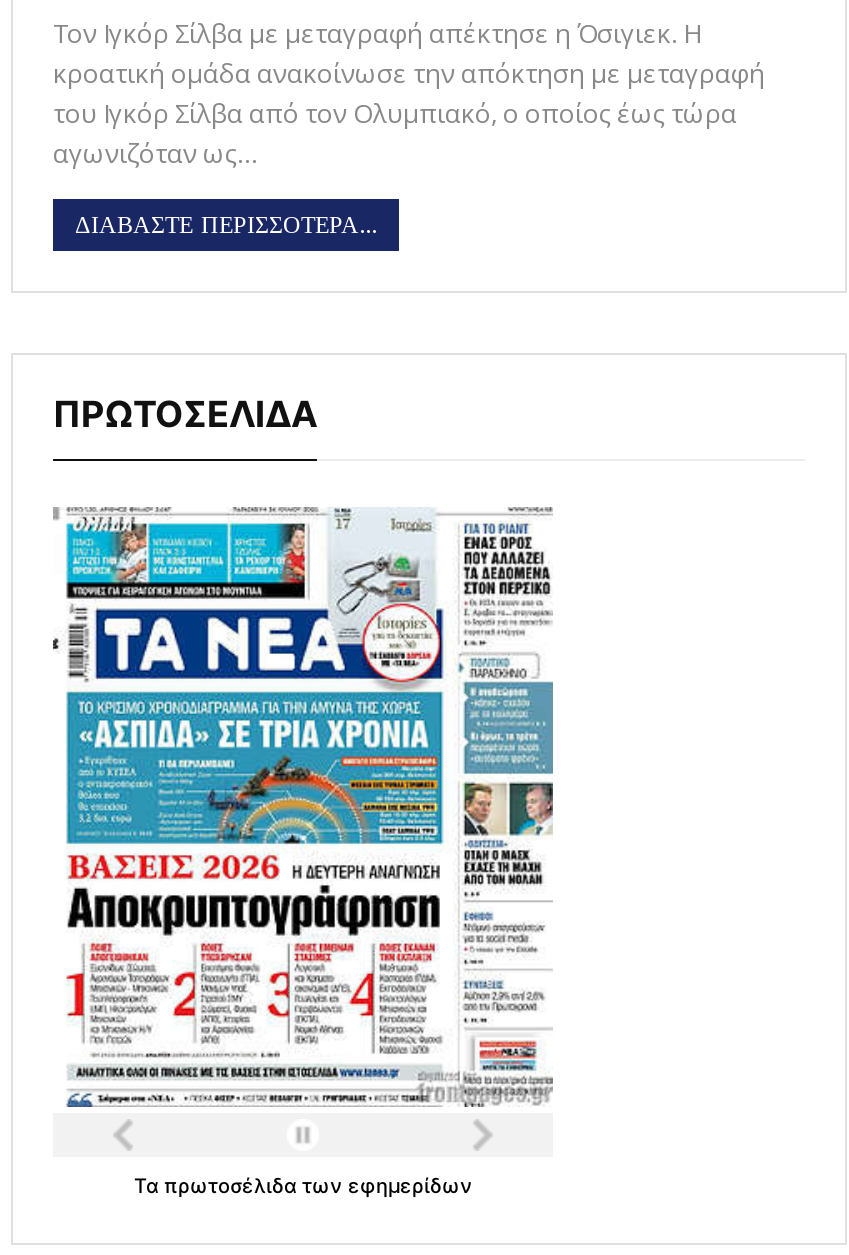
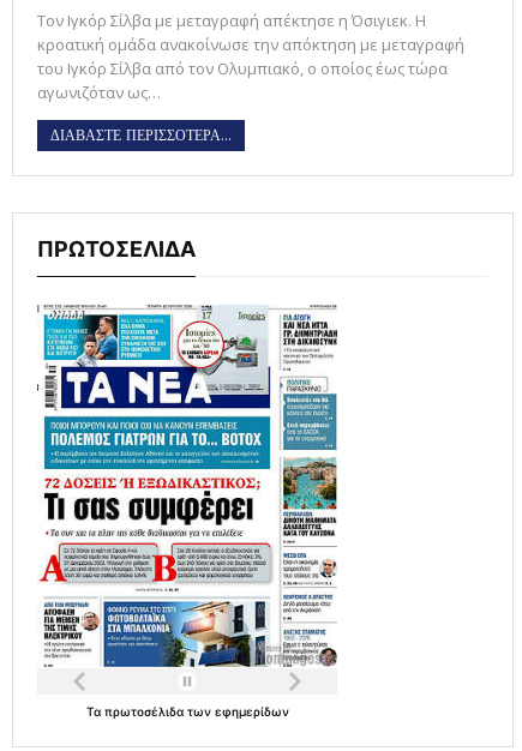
- [image]
+ [image]
